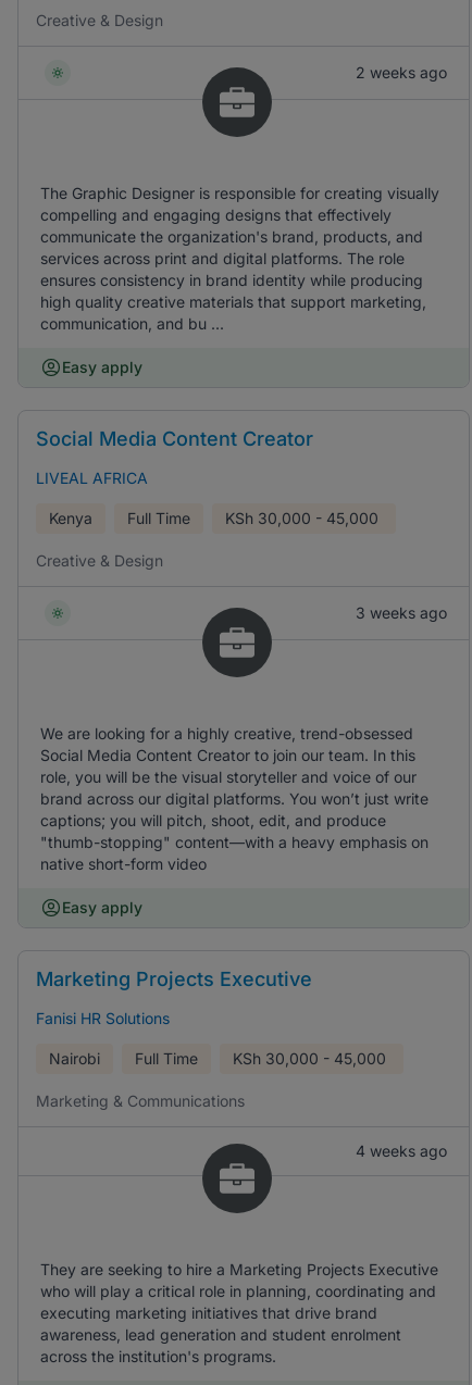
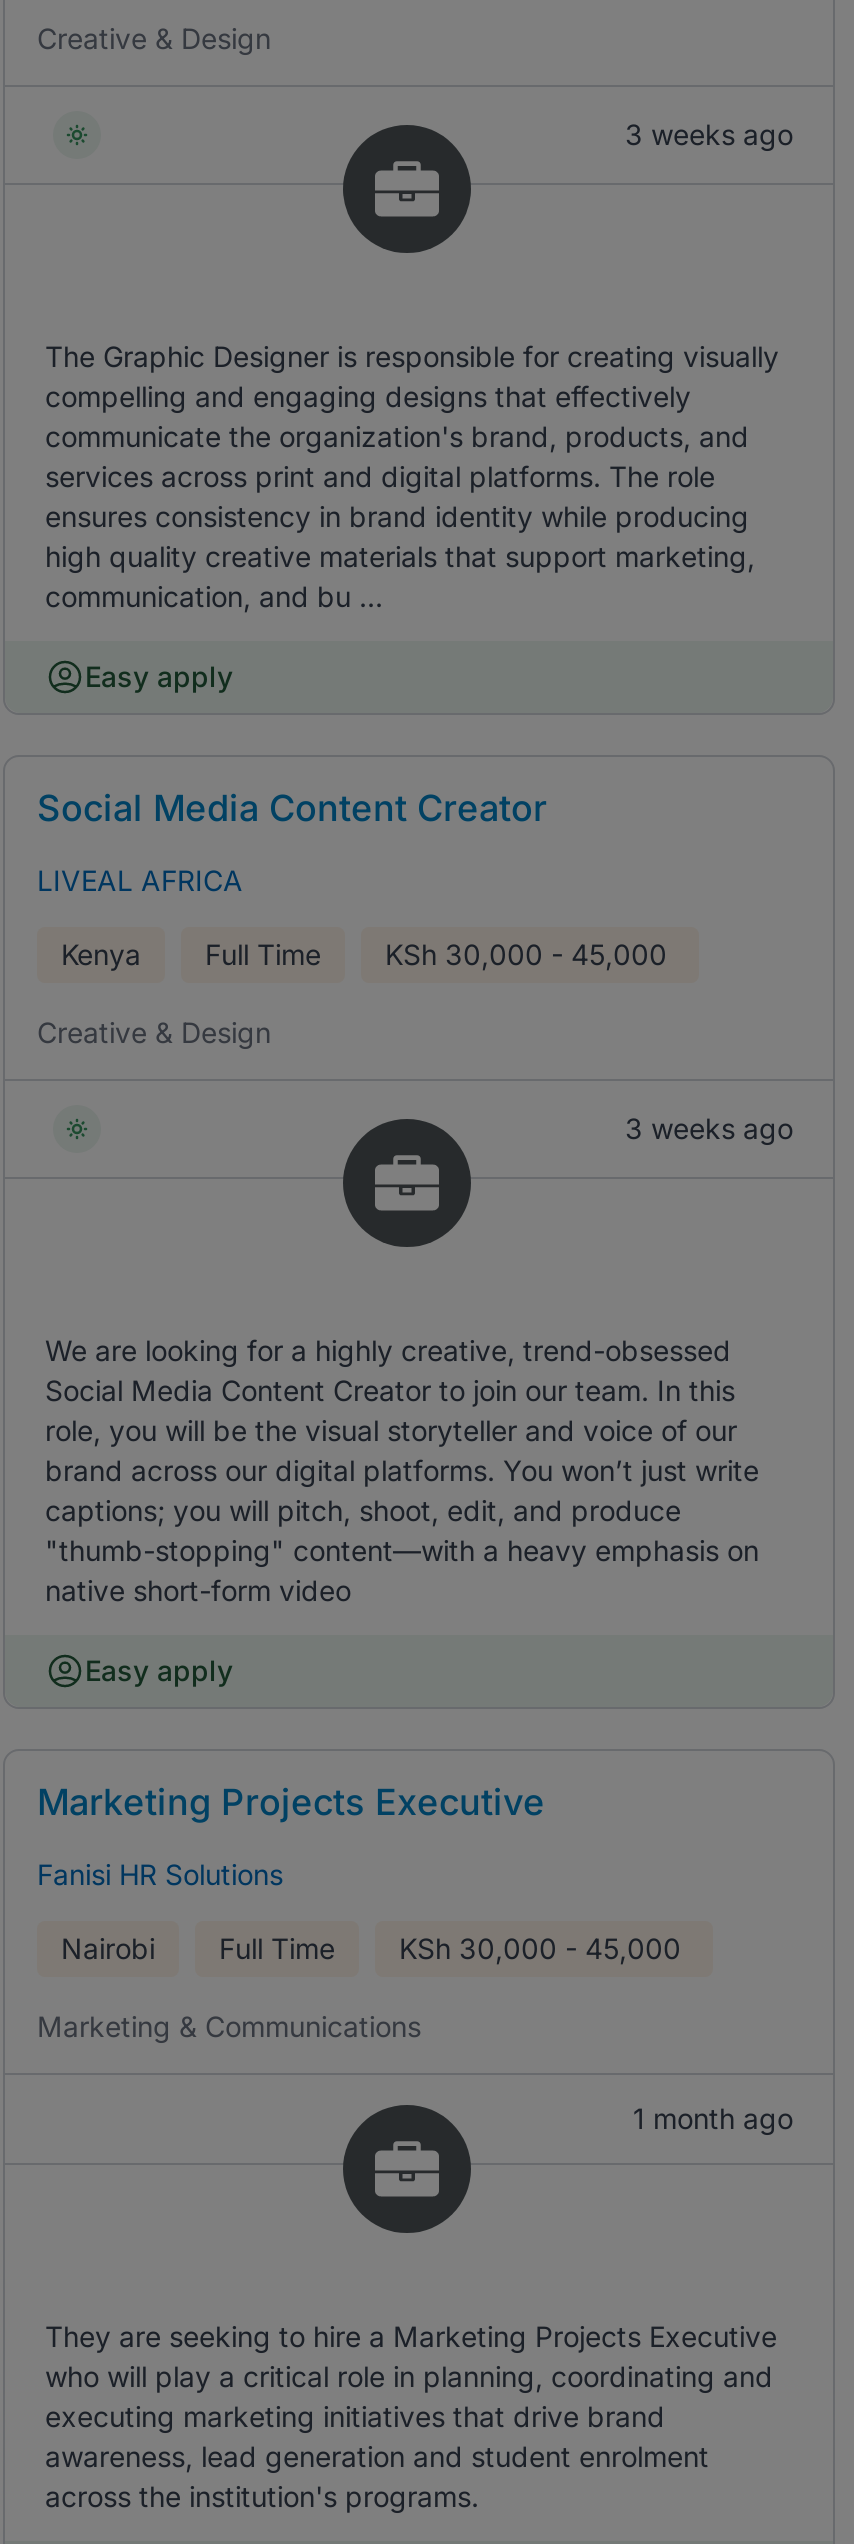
- 2 weeks ago
+ 3 weeks ago

- 4 weeks ago
+ 1 month ago
